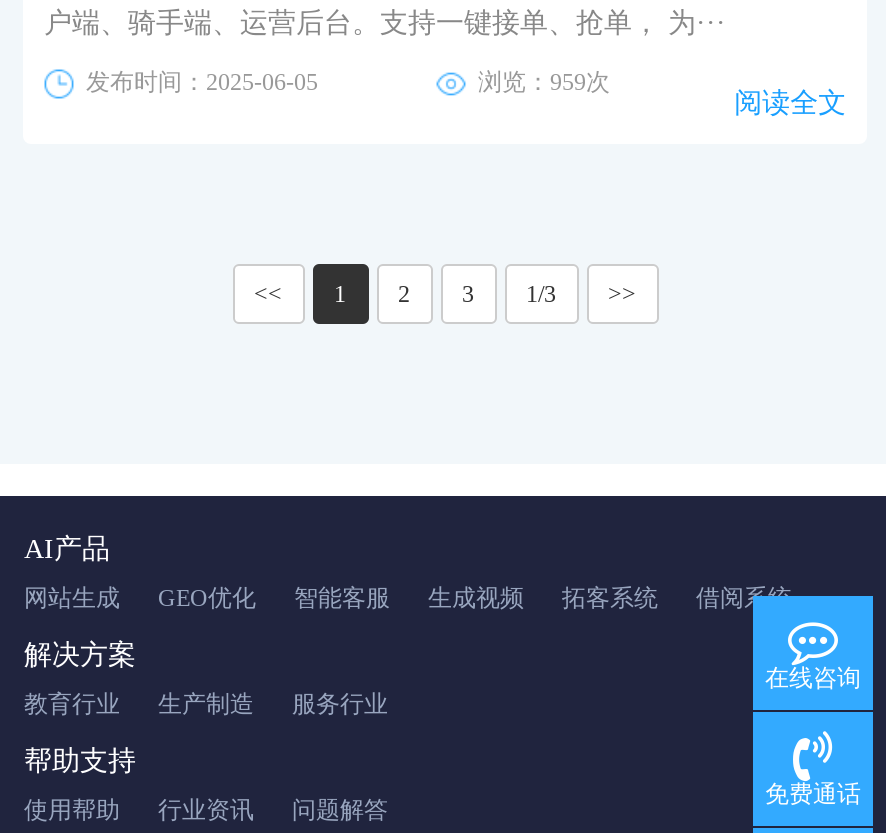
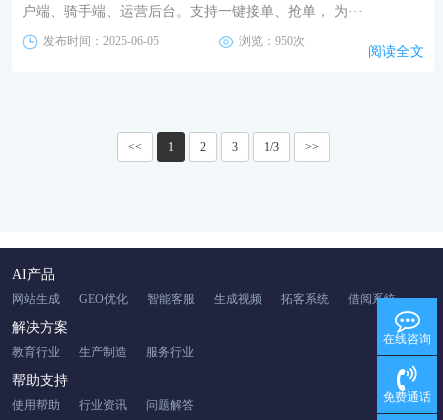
- 浏览：959次
+ 浏览：950次
